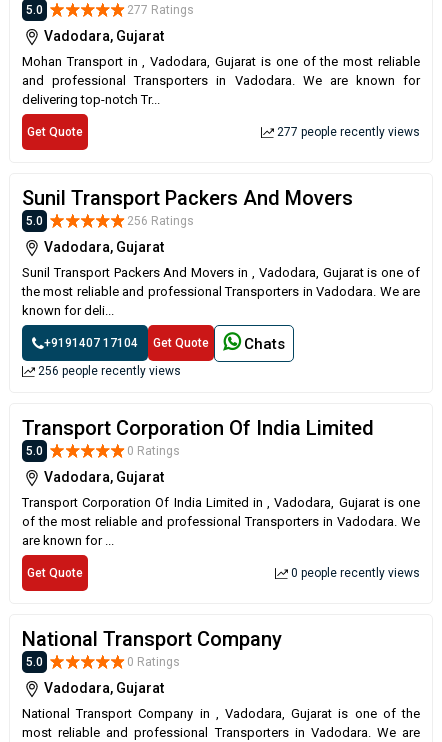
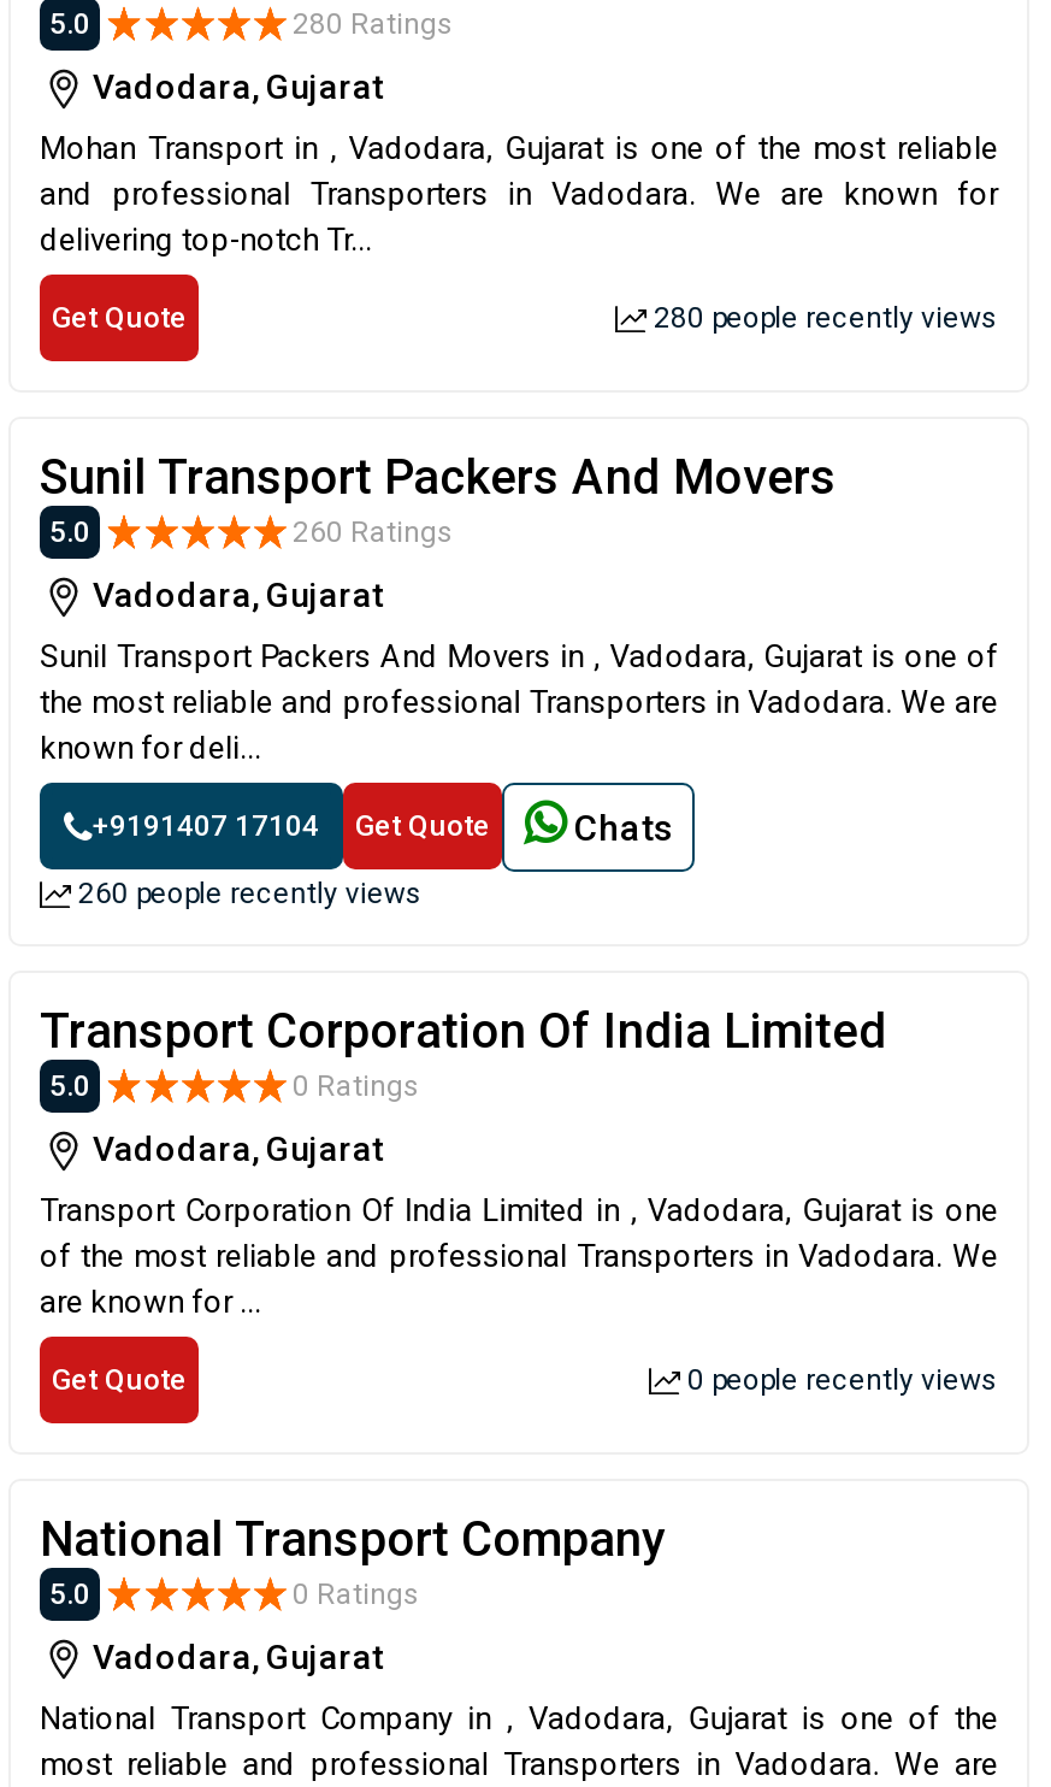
- 277 Ratings
+ 280 Ratings

- 277 people recently views
+ 280 people recently views

- 256 Ratings
+ 260 Ratings

- 256 people recently views
+ 260 people recently views
